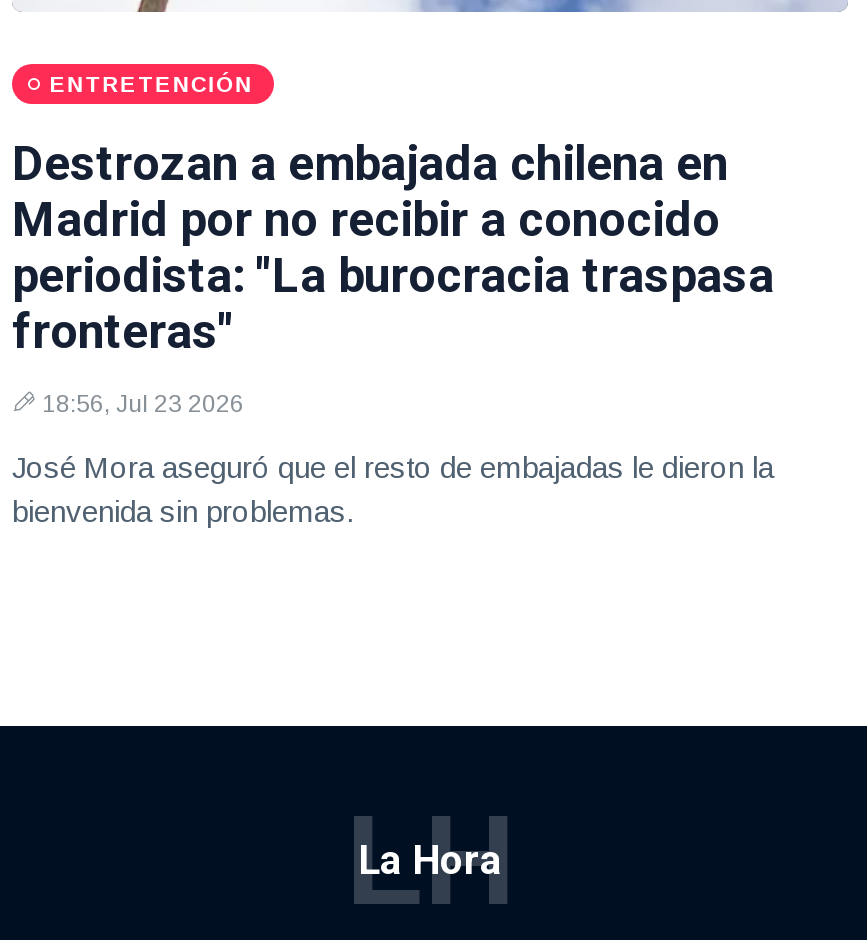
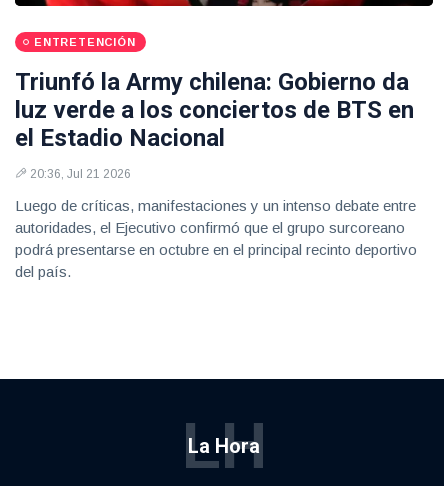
- Destrozan a embajada chilena en
- Madrid por no recibir a conocido
- periodista: "La burocracia traspasa
- fronteras"
+ Triunfó la Army chilena: Gobierno da
+ luz verde a los conciertos de BTS en
+ el Estadio Nacional

- 18:56, Jul 23 2026
+ 20:36, Jul 21 2026

- José Mora aseguró que el resto de embajadas le dieron la
- bienvenida sin problemas.
+ Luego de críticas, manifestaciones y un intenso debate entre
+ autoridades, el Ejecutivo confirmó que el grupo surcoreano
+ podrá presentarse en octubre en el principal recinto deportivo
+ del país.
